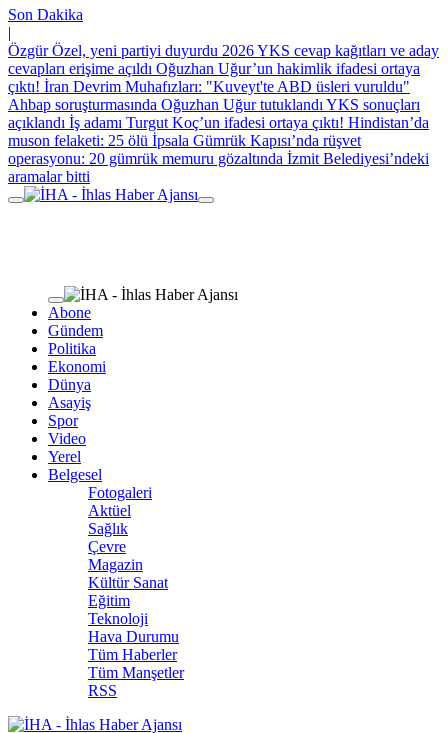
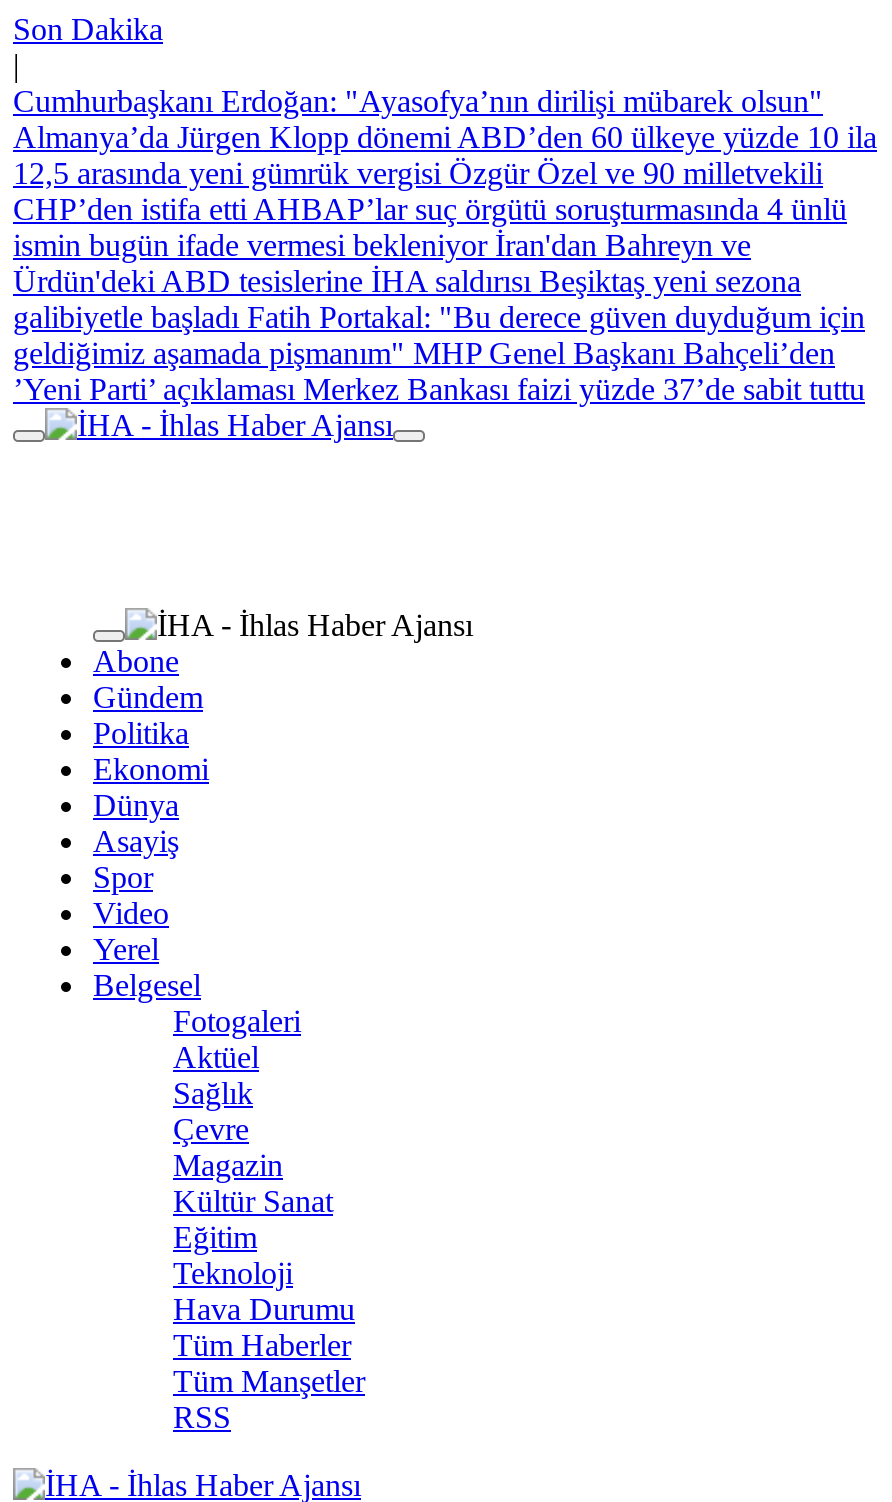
- Özgür Özel, yeni partiyi duyurdu 2026 YKS cevap kağıtları ve aday
- cevapları erişime açıldı Oğuzhan Uğur’un hakimlik ifadesi ortaya
- çıktı! İran Devrim Muhafızları: "Kuveyt'te ABD üsleri vuruldu"
- Ahbap soruşturmasında Oğuzhan Uğur tutuklandı YKS sonuçları
- açıklandı İş adamı Turgut Koç’un ifadesi ortaya çıktı! Hindistan’da
- muson felaketi: 25 ölü İpsala Gümrük Kapısı’nda rüşvet
- operasyonu: 20 gümrük memuru gözaltında İzmit Belediyesi’ndeki
- aramalar bitti
+ Cumhurbaşkanı Erdoğan: "Ayasofya’nın dirilişi mübarek olsun"
+ Almanya’da Jürgen Klopp dönemi ABD’den 60 ülkeye yüzde 10 ila
+ 12,5 arasında yeni gümrük vergisi Özgür Özel ve 90 milletvekili
+ CHP’den istifa etti AHBAP’lar suç örgütü soruşturmasında 4 ünlü
+ ismin bugün ifade vermesi bekleniyor İran'dan Bahreyn ve
+ Ürdün'deki ABD tesislerine İHA saldırısı Beşiktaş yeni sezona
+ galibiyetle başladı Fatih Portakal: "Bu derece güven duyduğum için
+ geldiğimiz aşamada pişmanım" MHP Genel Başkanı Bahçeli’den
+ ’Yeni Parti’ açıklamasıMerkez Bankası faizi yüzde 37’de sabit tuttu
